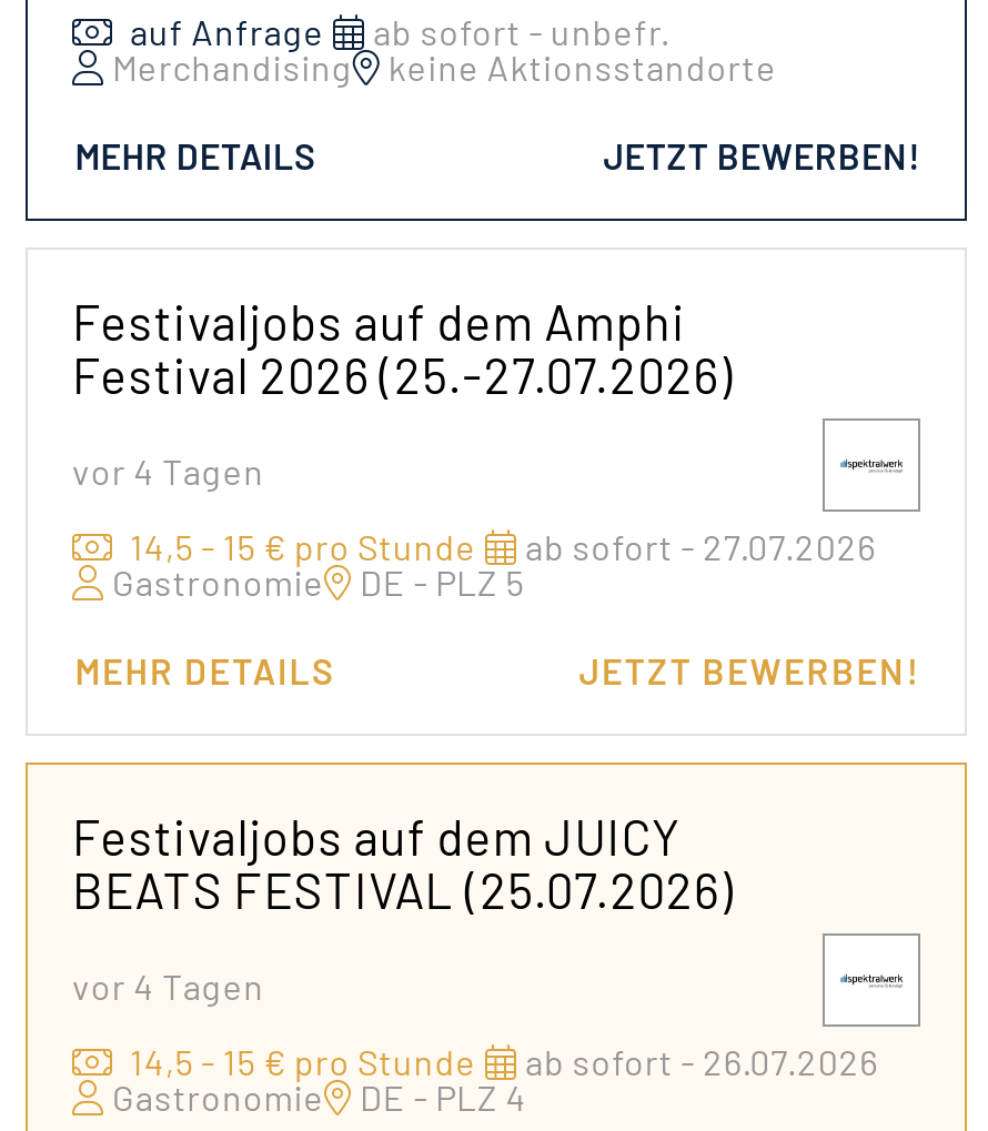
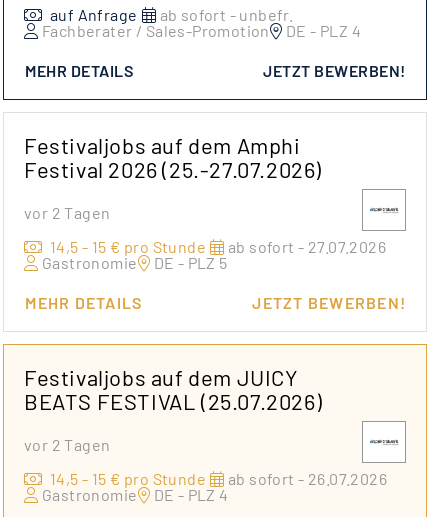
- Merchandising
- keine Aktionsstandorte
+ Fachberater / Sales-Promotion
+ DE - PLZ 4

- vor 4 Tagen
+ vor 2 Tagen

- vor 4 Tagen
+ vor 2 Tagen
